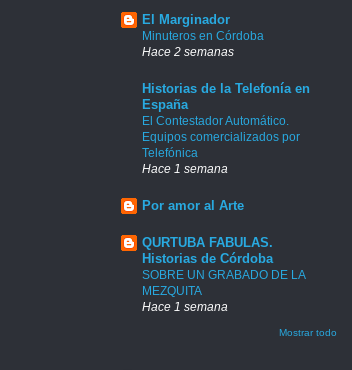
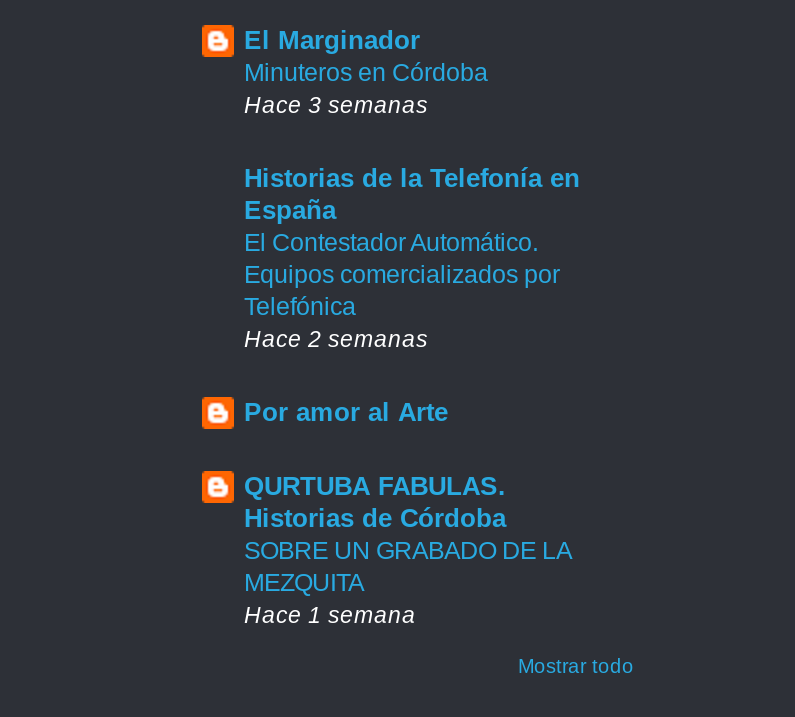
- Hace 2 semanas
+ Hace 3 semanas

- Hace 1 semana
+ Hace 2 semanas
